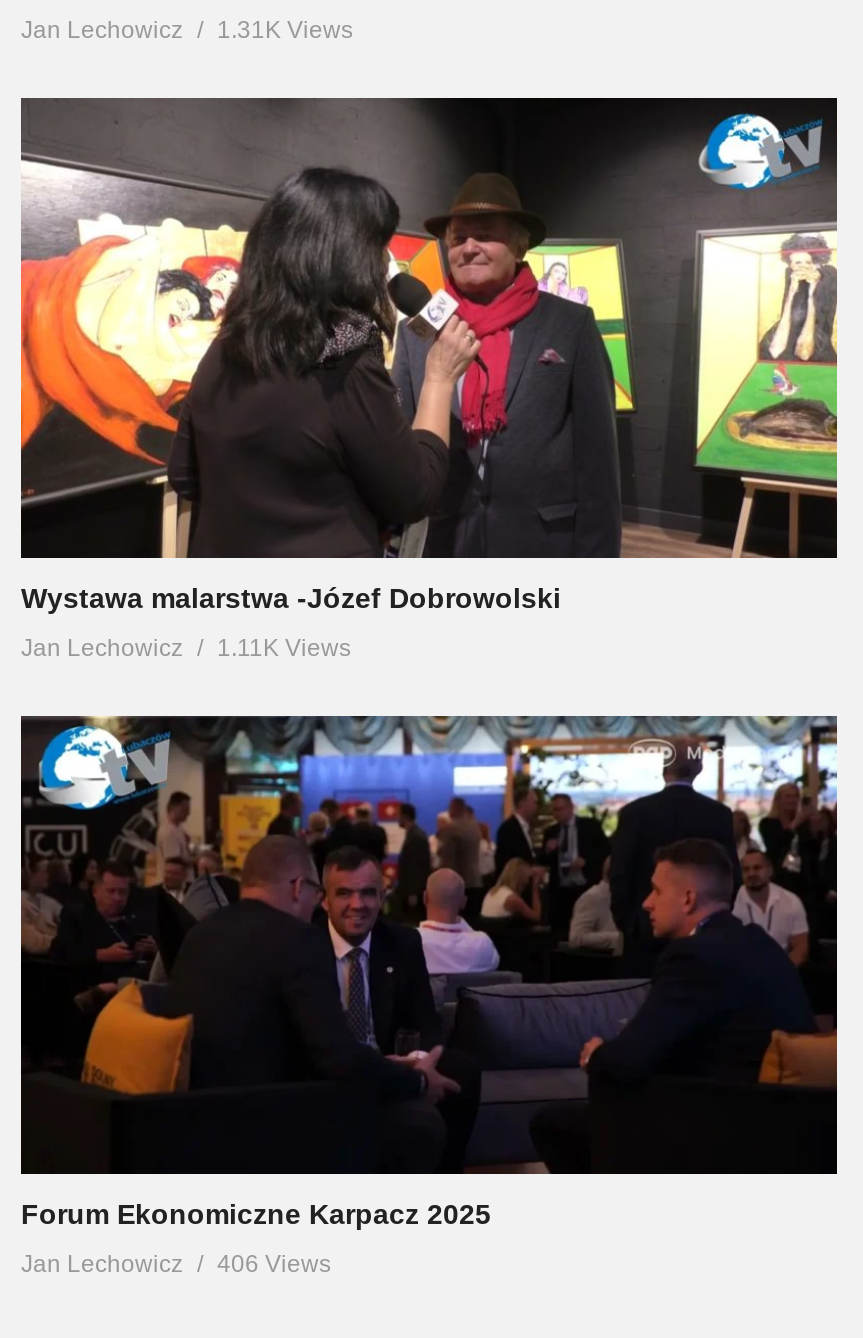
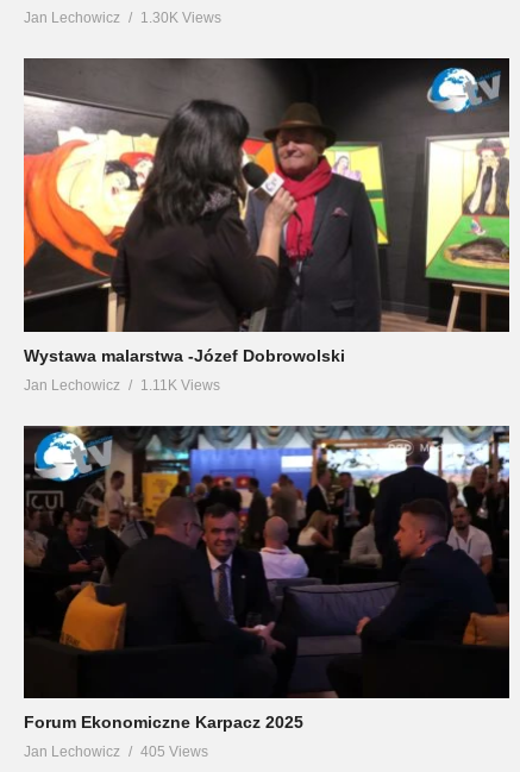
- Jan Lechowicz 1.31K Views
+ Jan Lechowicz 1.30K Views

- Jan Lechowicz 406 Views
+ Jan Lechowicz 405 Views
